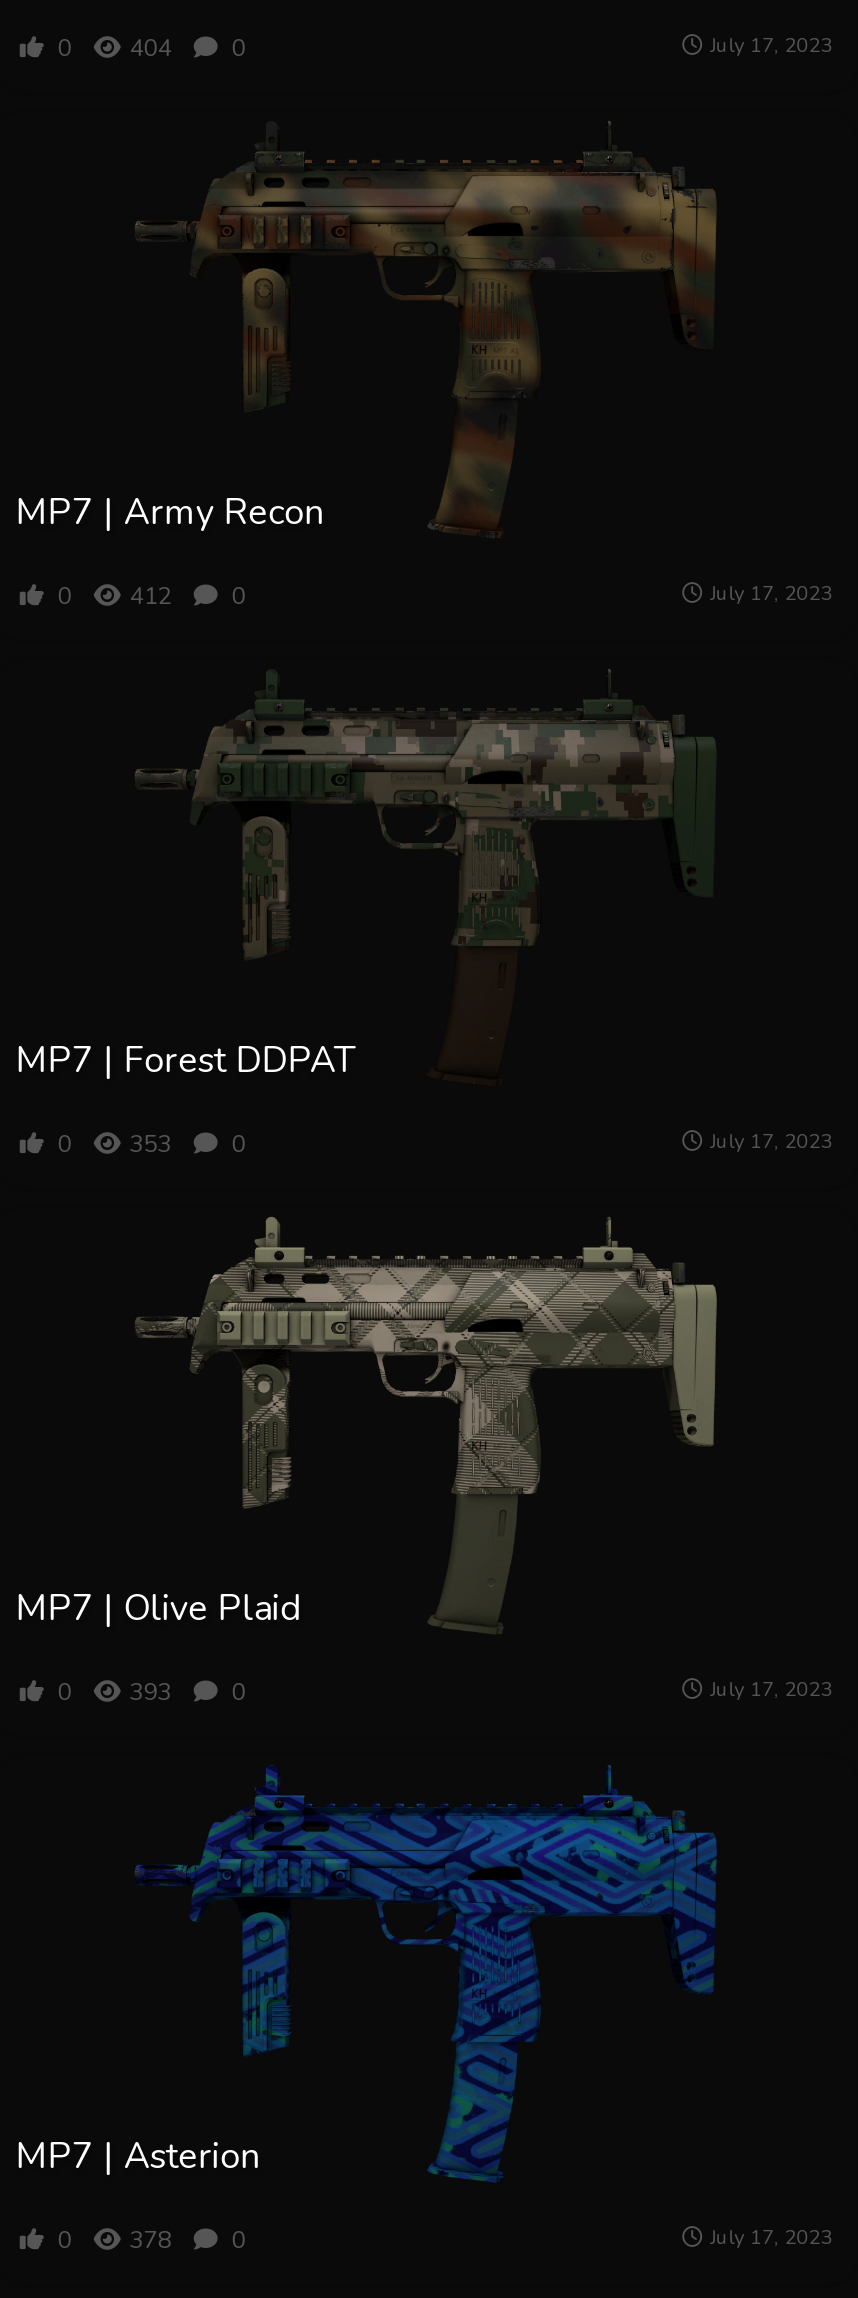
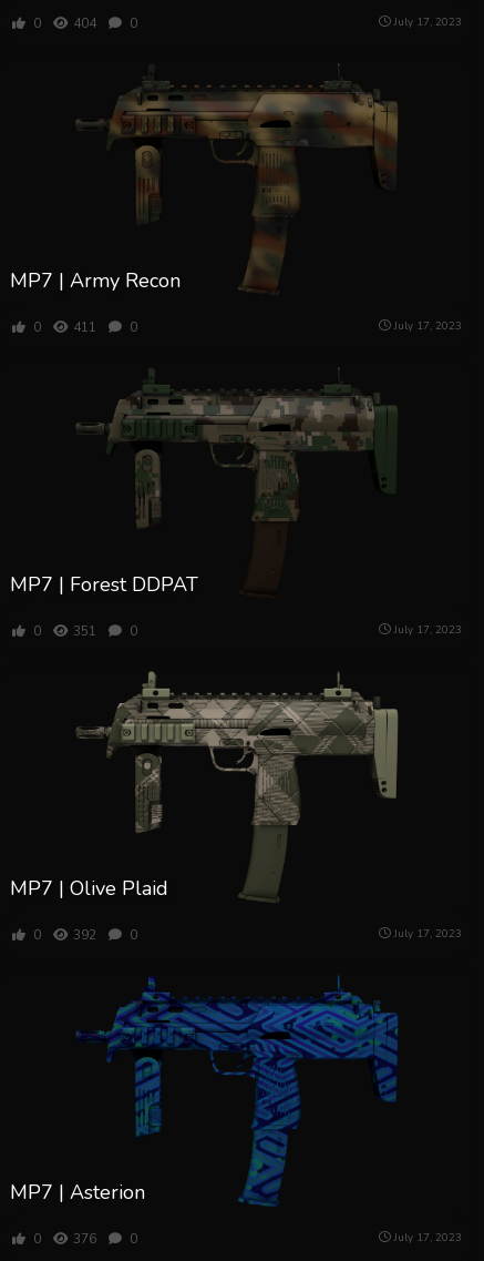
- 0 412 0
+ 0 411 0

- 0 353 0
+ 0 351 0

- 0 393 0
+ 0 392 0

- 0 378 0
+ 0 376 0
